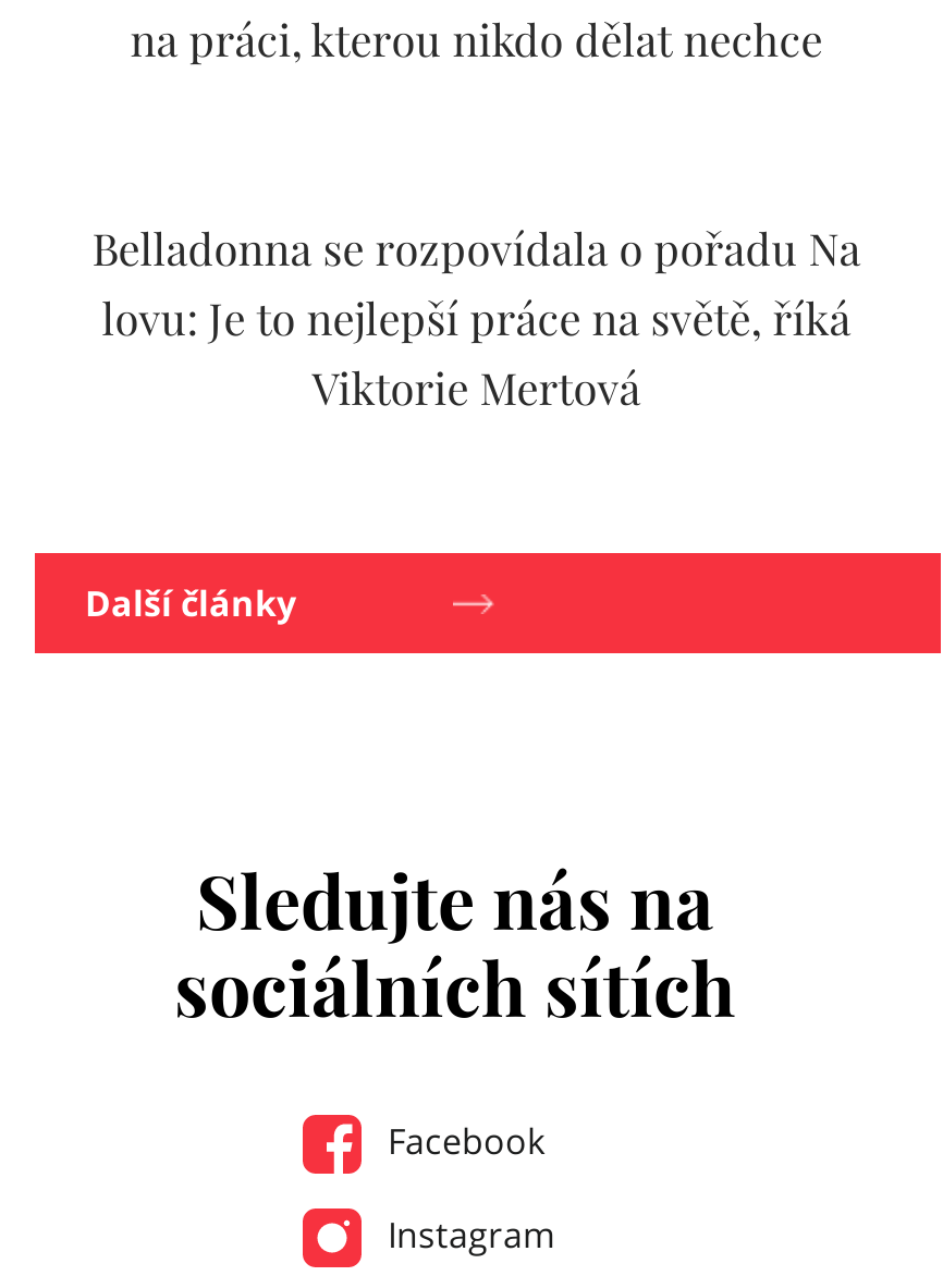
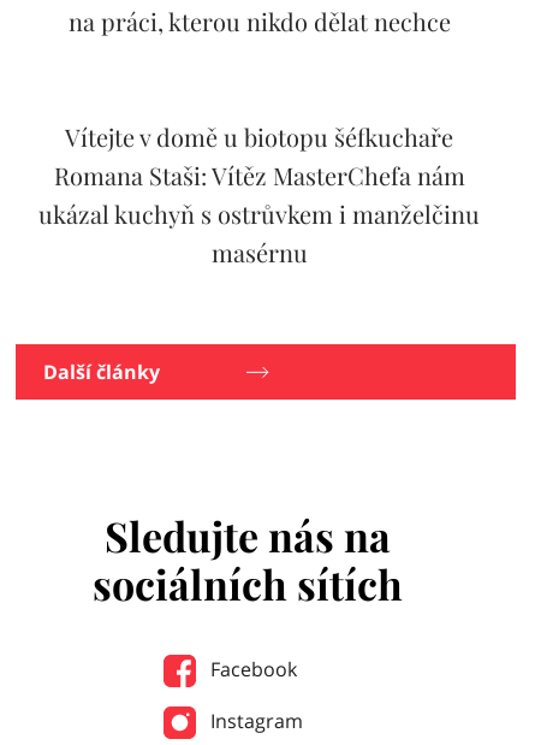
- Belladonna se rozpovídala o pořadu Na
- lovu: Je to nejlepší práce na světě, říká
- Viktorie Mertová
+ Vítejte v domě u biotopu šéfkuchaře
+ Romana Staši: Vítěz MasterChefa nám
+ ukázal kuchyň s ostrůvkem i manželčinu
+ masérnu
